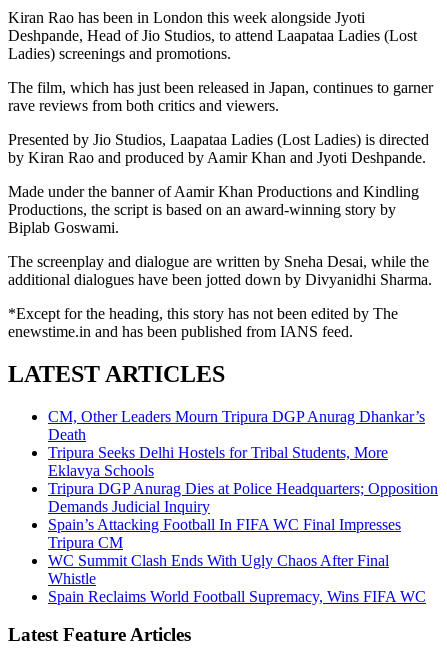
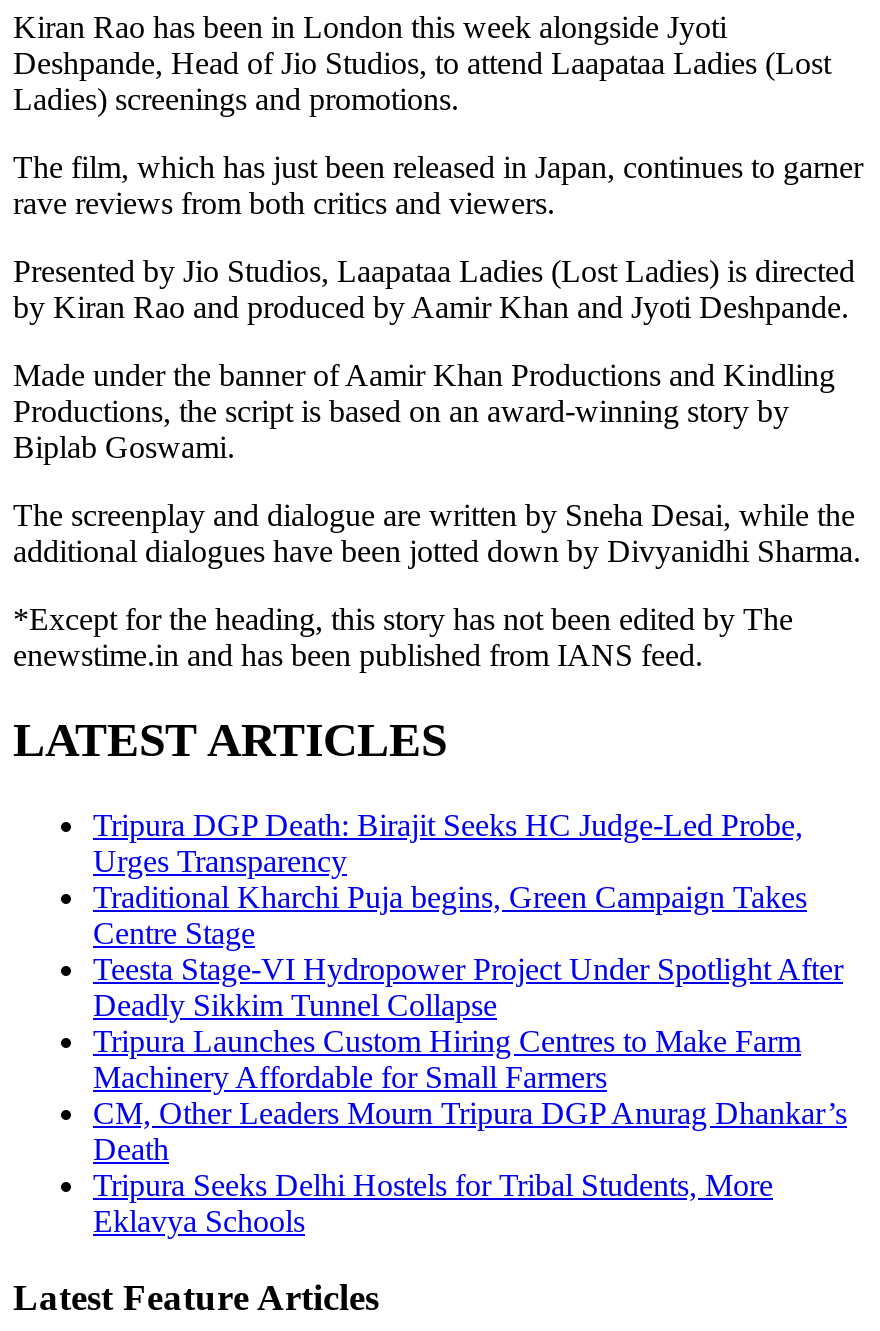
+ Tripura DGP Death: Birajit Seeks HC Judge-Led Probe,
+ Urges Transparency
+ Traditional Kharchi Puja begins, Green Campaign Takes
+ Centre Stage
+ Teesta Stage-VI Hydropower Project Under Spotlight After
+ Deadly Sikkim Tunnel Collapse
+ Tripura Launches Custom Hiring Centres to Make Farm
+ Machinery Affordable for Small Farmers

moved down: CM, Other Leaders Mourn Tripura DGP Anurag Dhankar’s | Death | Tripura Seeks Delhi Hostels for Tribal Students, More | Eklavya Schools

- Tripura DGP Anurag Dies at Police Headquarters; Opposition
- Demands Judicial Inquiry
- Spain’s Attacking Football In FIFA WC Final Impresses
- Tripura CM
- WC Summit Clash Ends With Ugly Chaos After Final
- Whistle
- Spain Reclaims World Football Supremacy, Wins FIFA WC
